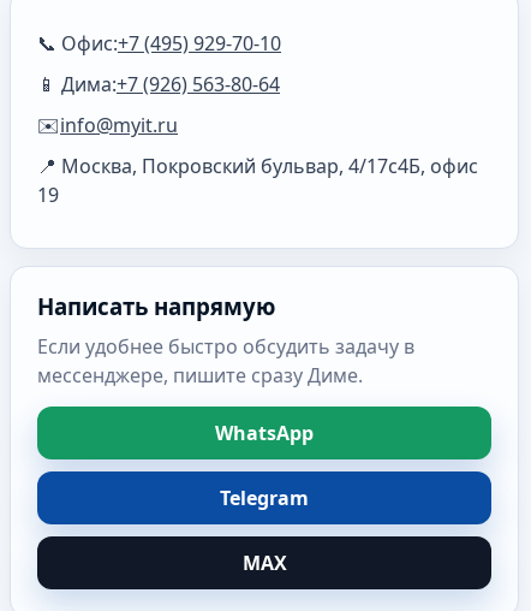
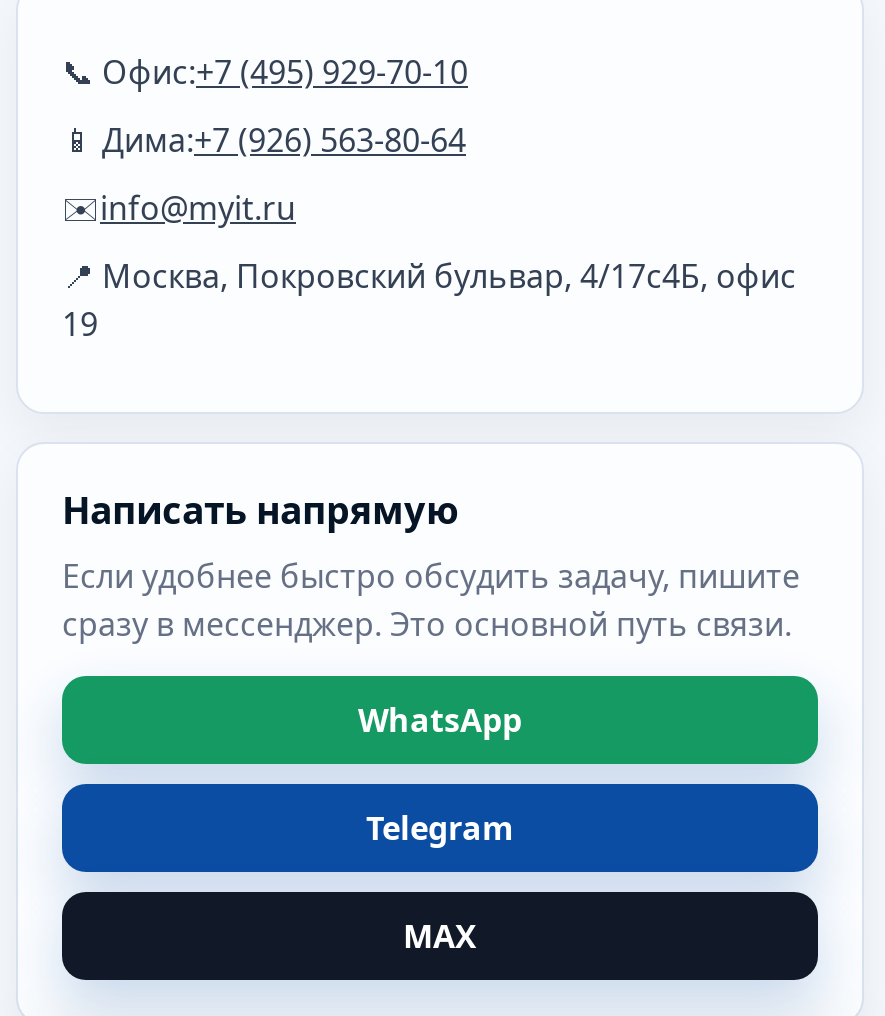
- Если удобнее быстро обсудить задачу в
- мессенджере, пишите сразу Диме.
+ Если удобнее быстро обсудить задачу, пишите
+ сразу в мессенджер. Это основной путь связи.
